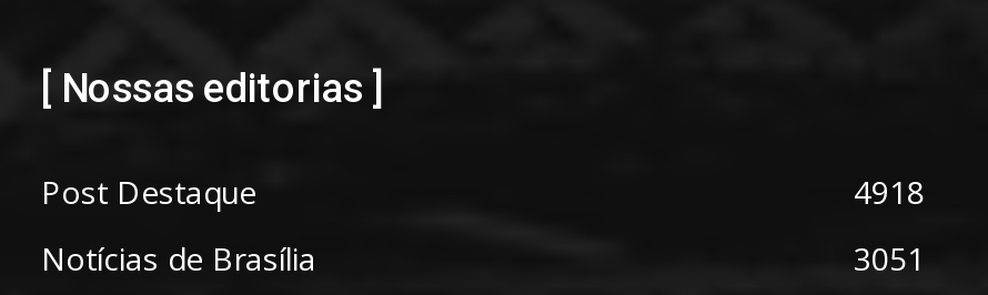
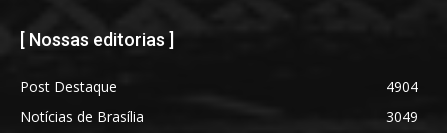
- 4918
+ 4904

- 3051
+ 3049
